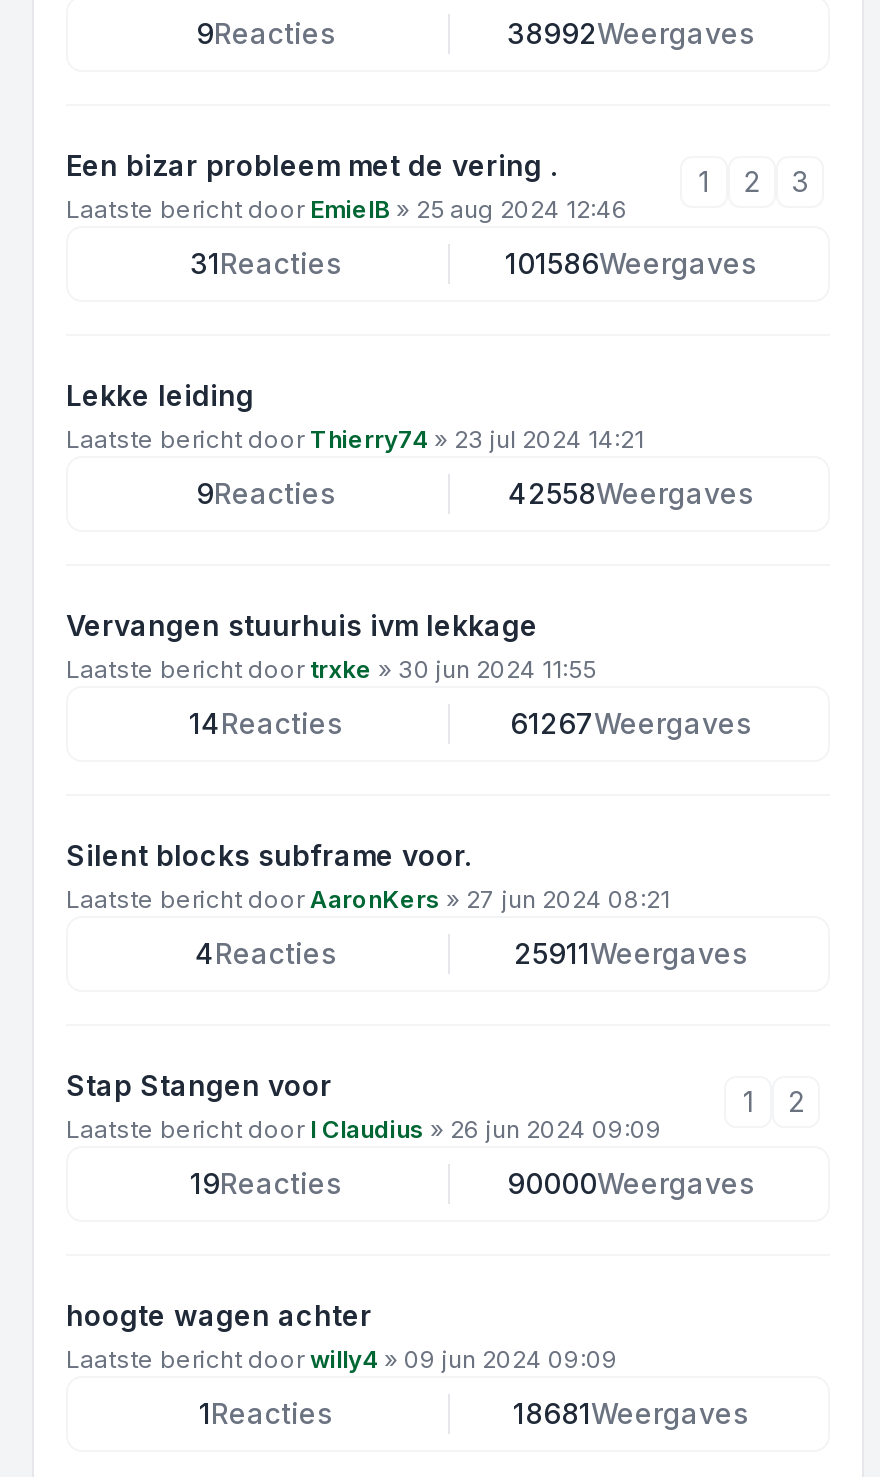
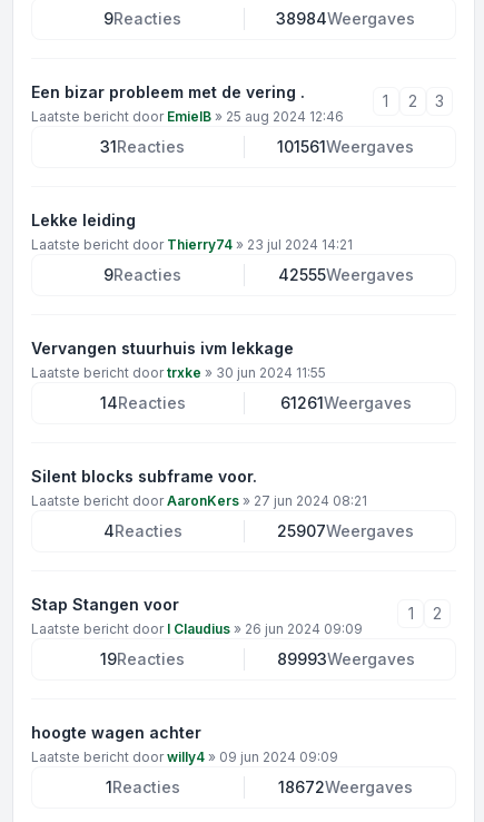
- 38992Weergaves
+ 38984Weergaves

- 101586Weergaves
+ 101561Weergaves

- 42558Weergaves
+ 42555Weergaves

- 61267Weergaves
+ 61261Weergaves

- 25911Weergaves
+ 25907Weergaves

- 90000Weergaves
+ 89993Weergaves

- 18681Weergaves
+ 18672Weergaves
